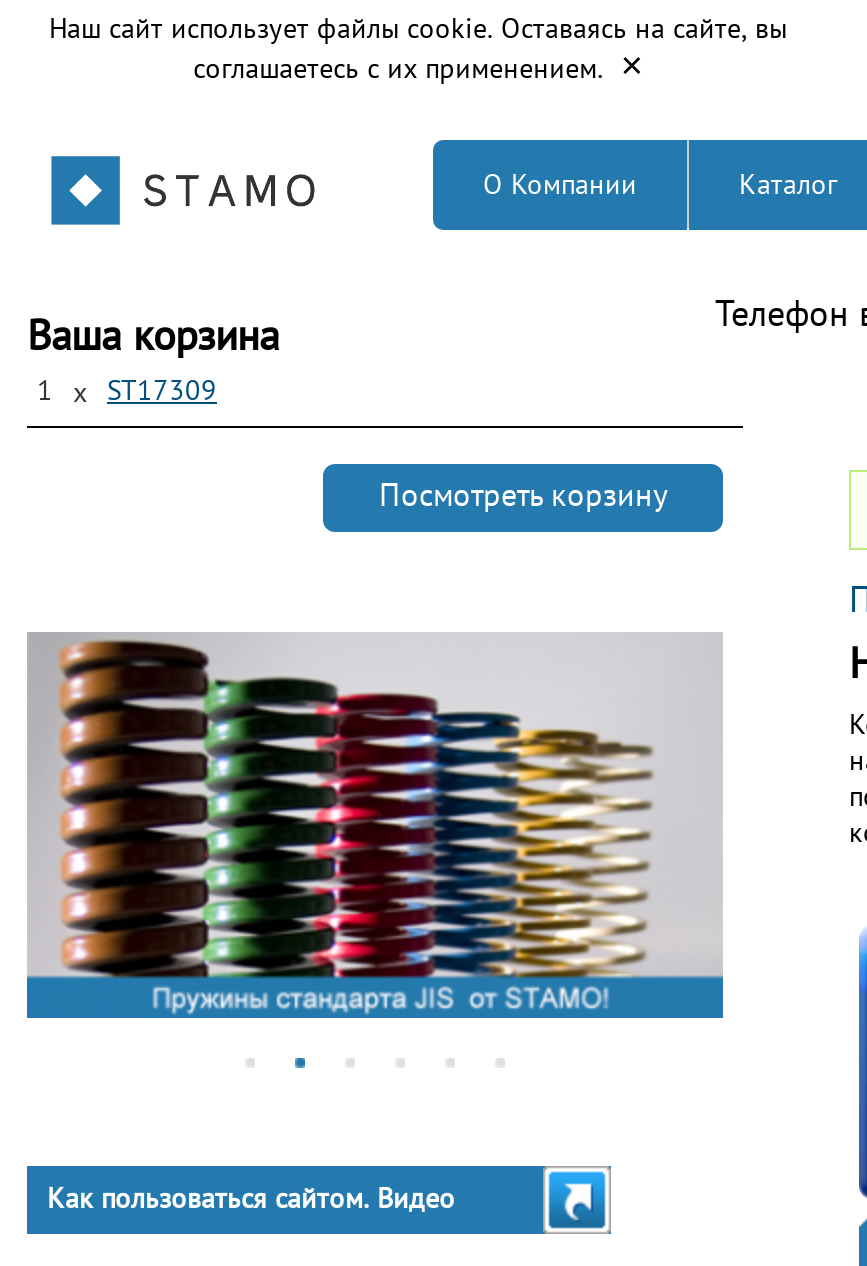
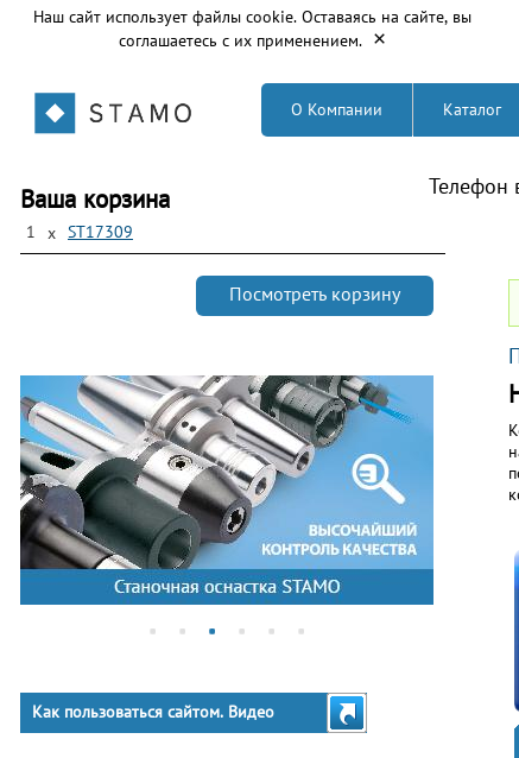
- [image]
+ [image]
